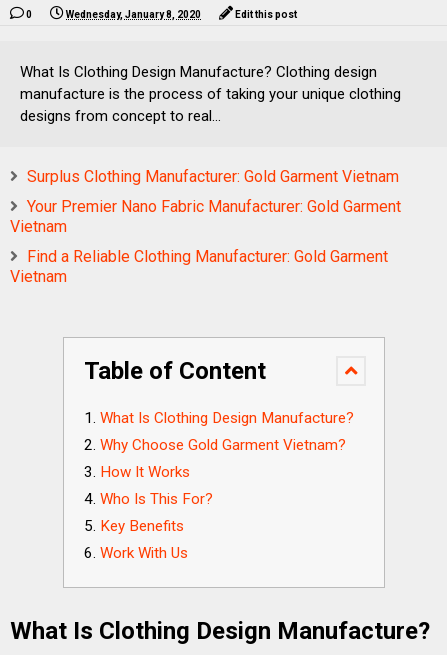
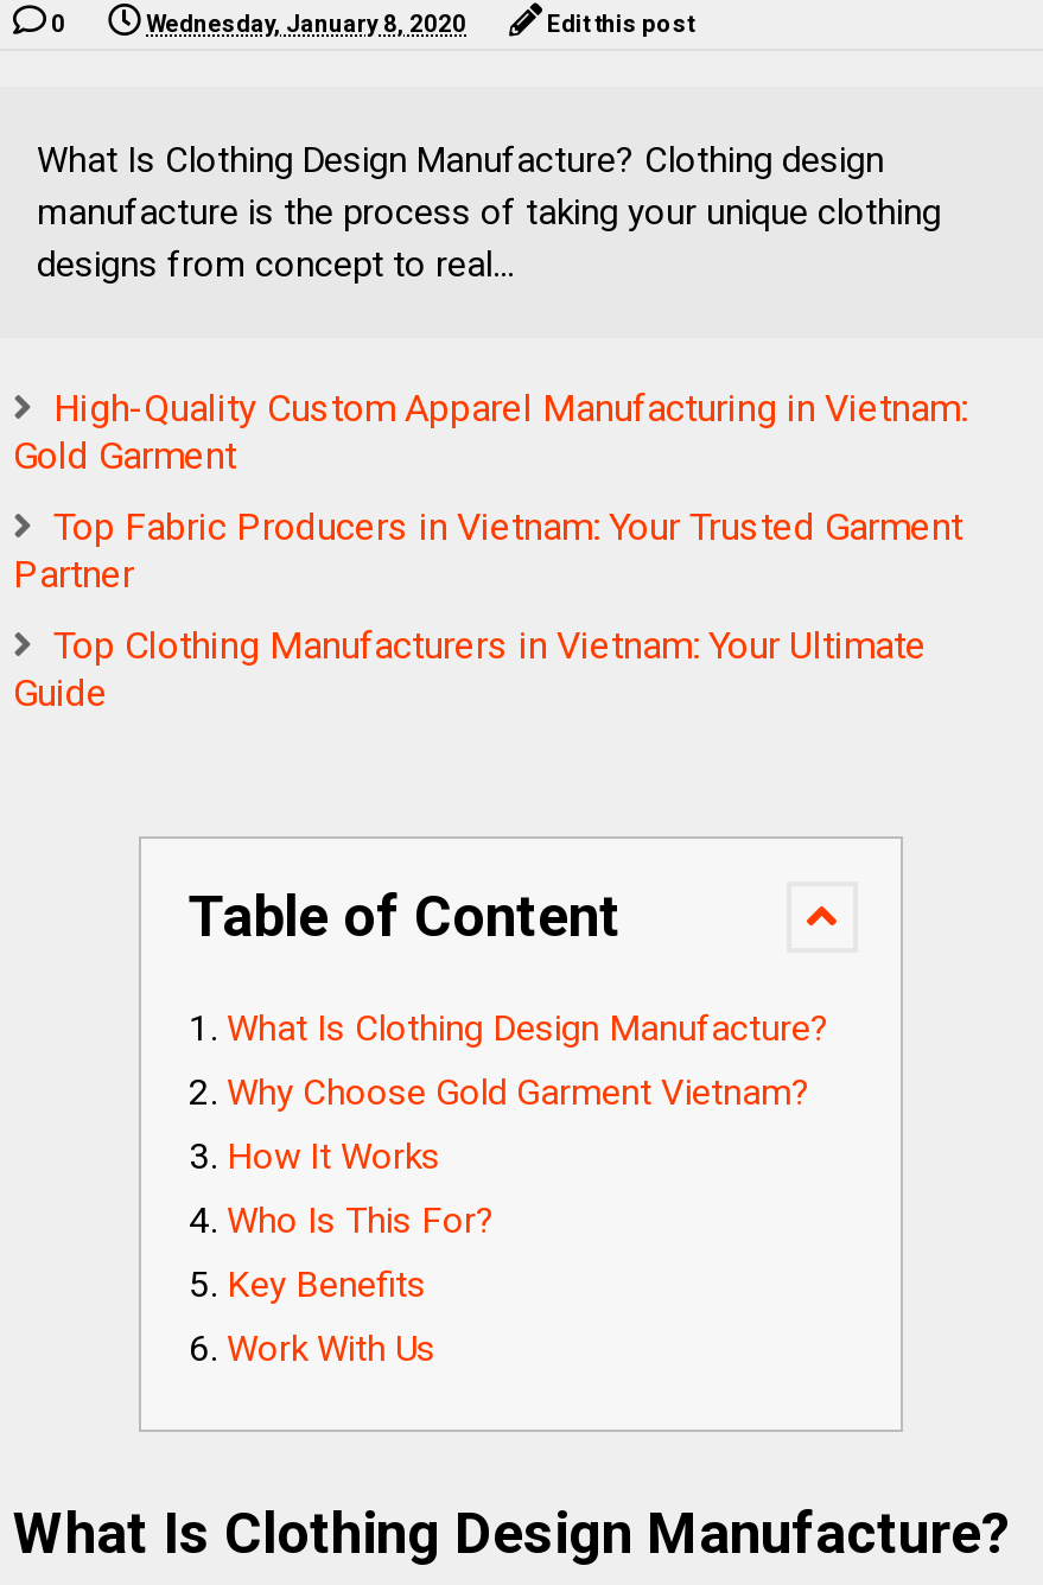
- Surplus Clothing Manufacturer: Gold Garment Vietnam
+ High-Quality Custom Apparel Manufacturing in Vietnam:
+ Gold Garment

- Your Premier Nano Fabric Manufacturer: Gold Garment
- Vietnam
+ Top Fabric Producers in Vietnam: Your Trusted Garment
+ Partner

- Find a Reliable Clothing Manufacturer: Gold Garment
- Vietnam
+ Top Clothing Manufacturers in Vietnam: Your Ultimate
+ Guide
